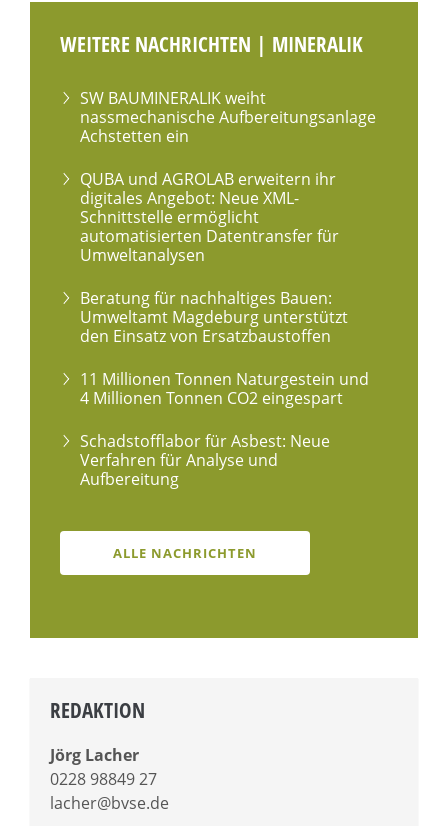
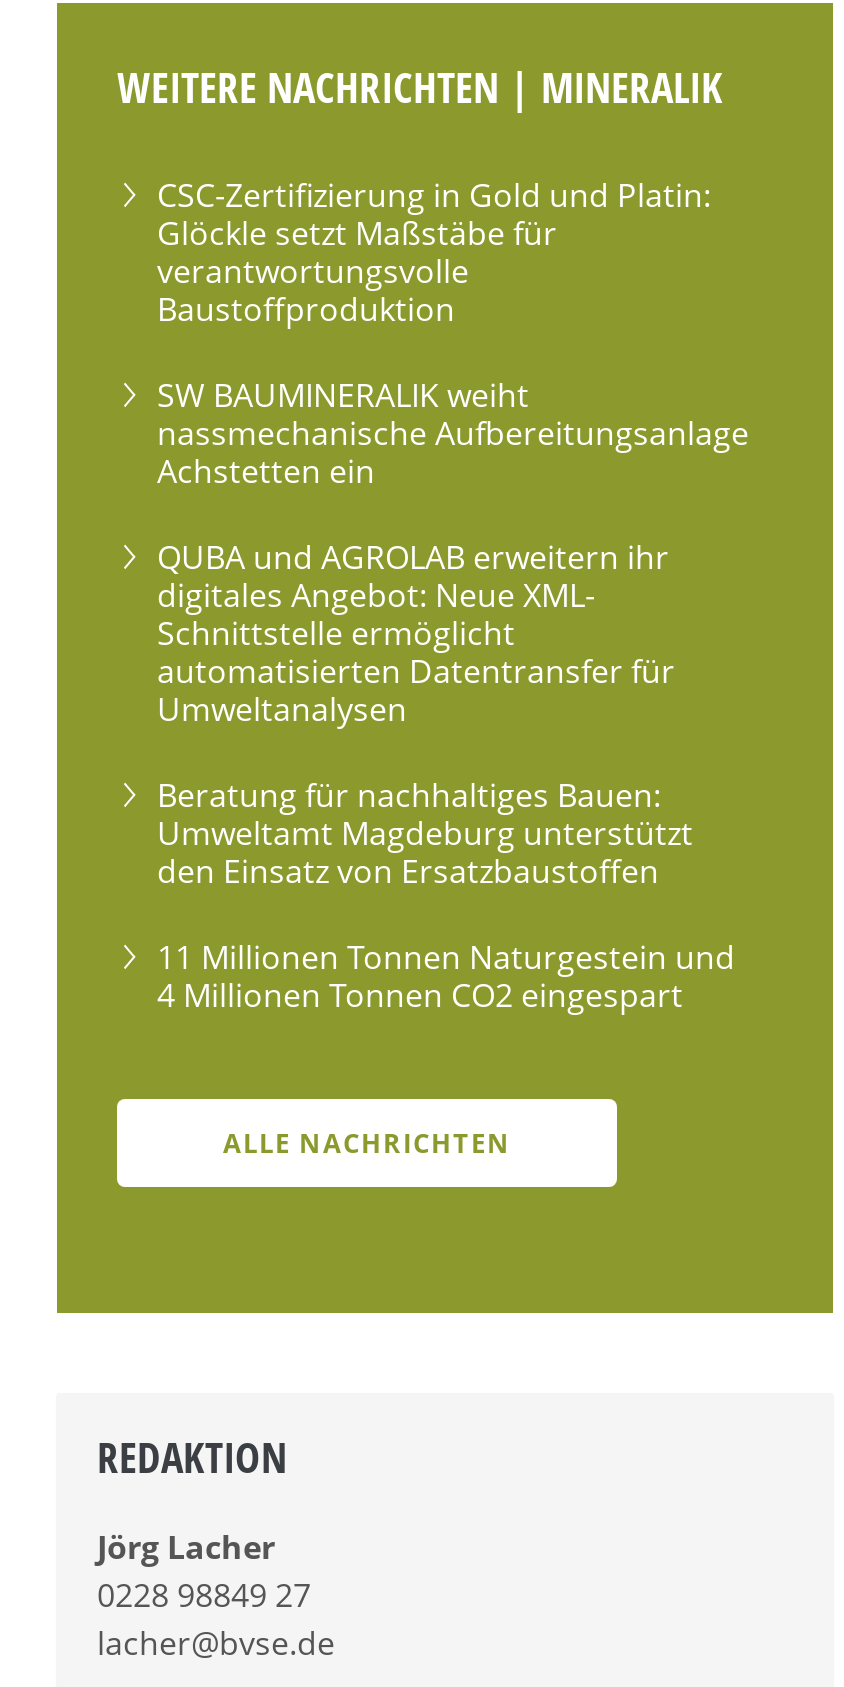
+ CSC-Zertifizierung in Gold und Platin:
+ Glöckle setzt Maßstäbe für
+ verantwortungsvolle
+ Baustoffproduktion

moved down: SW BAUMINERALIK weiht | nassmechanische Aufbereitungsanlage | Achstetten ein | ... | 11 Millionen Tonnen Naturgestein und | 4 Millionen Tonnen CO2 eingespart

- Schadstofflabor für Asbest: Neue
- Verfahren für Analyse und
- Aufbereitung
